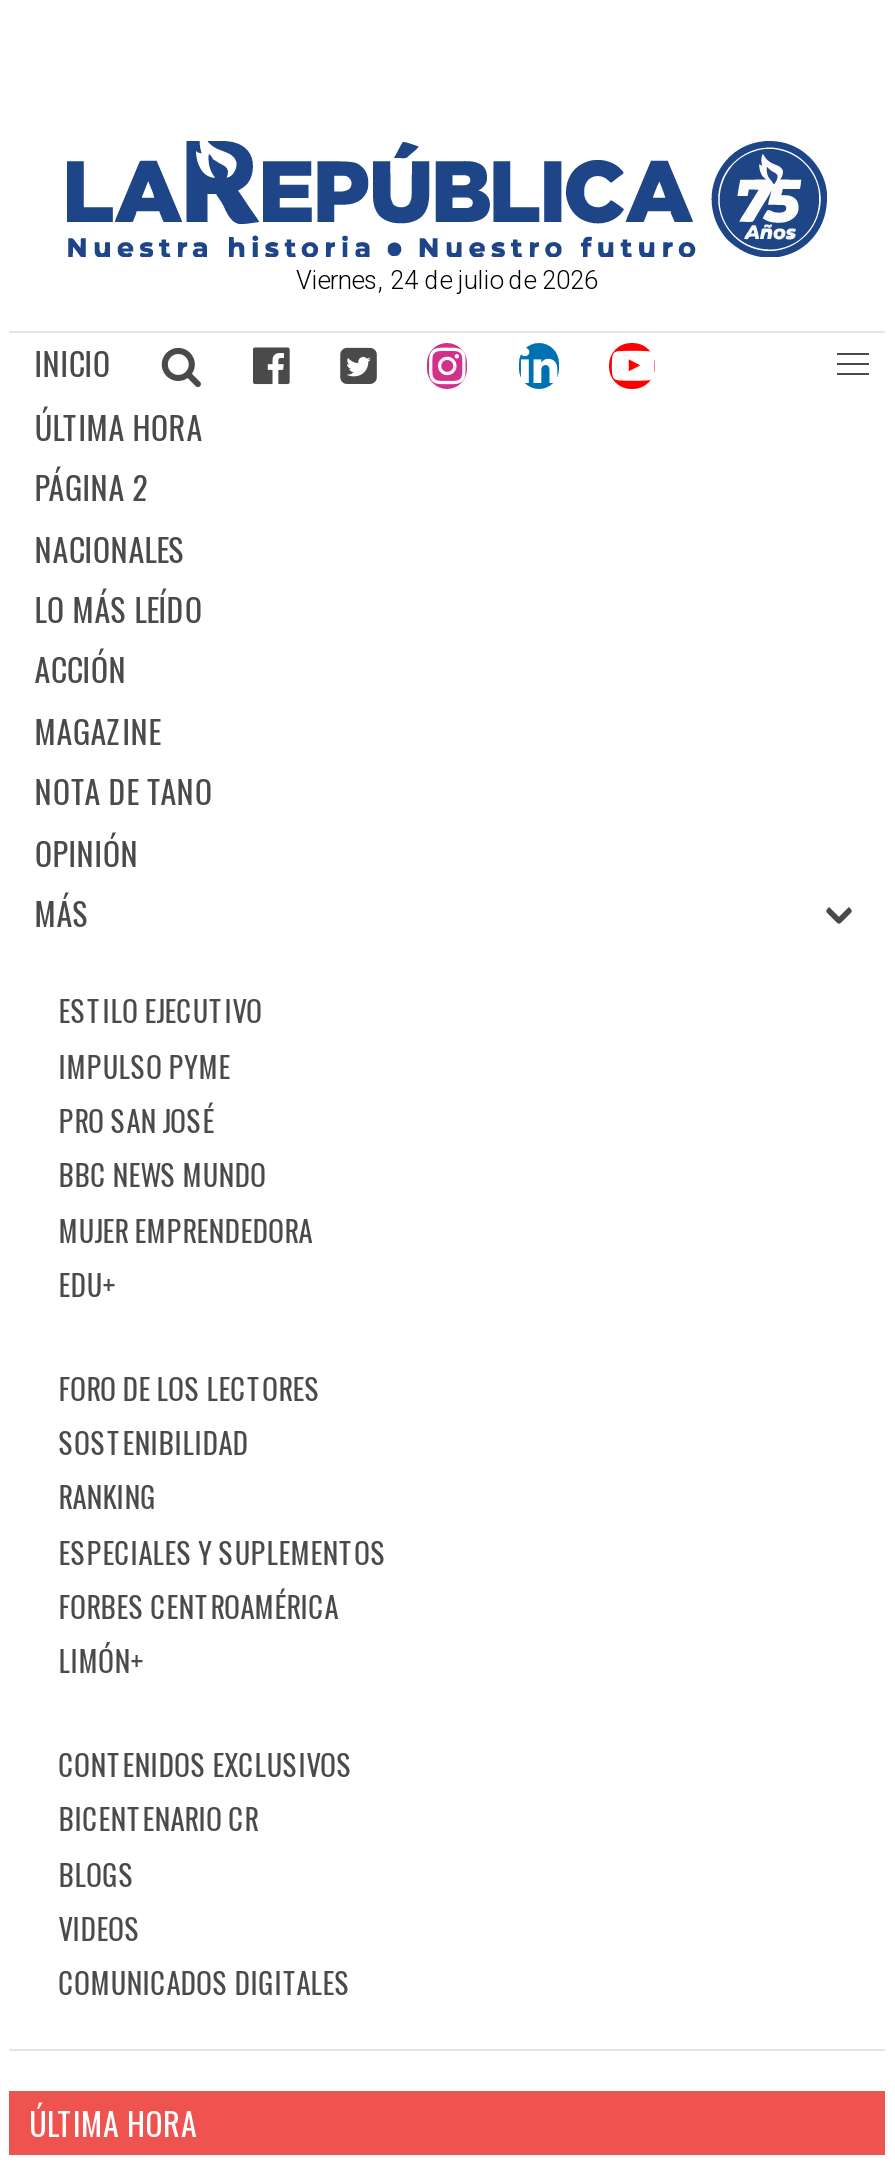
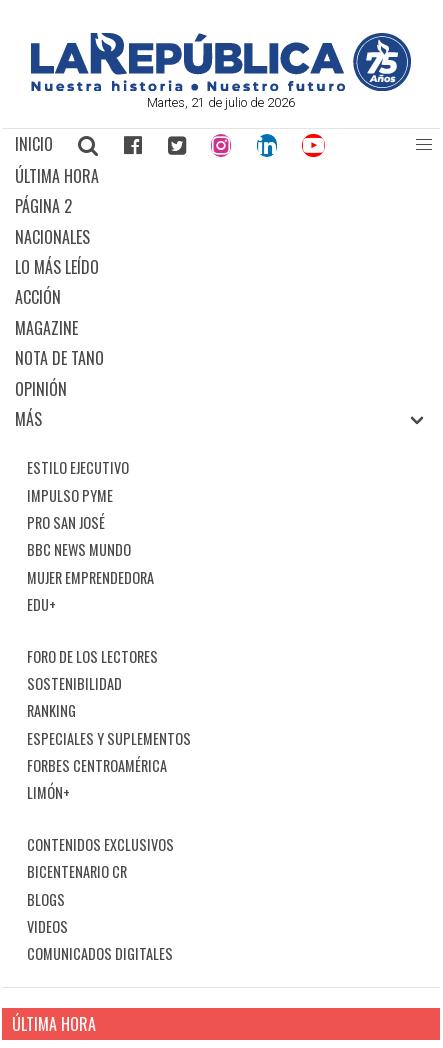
- Viernes, 24 de julio de 2026
+ Martes, 21 de julio de 2026
